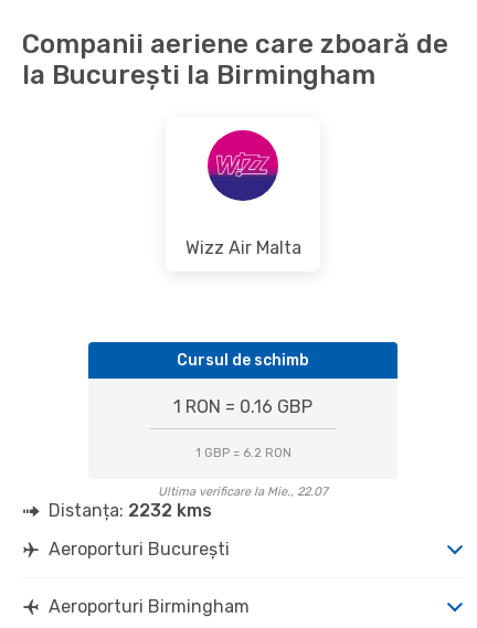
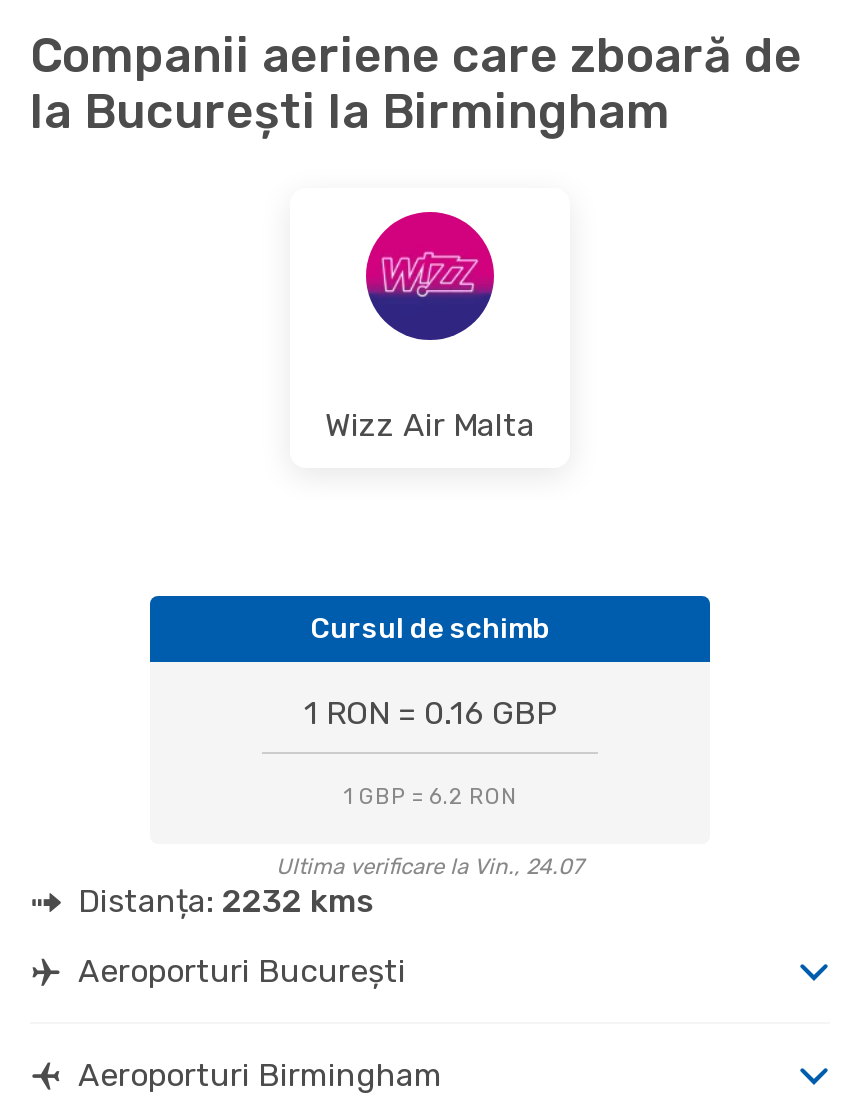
- Ultima verificare la Mie., 22.07
+ Ultima verificare la Vin., 24.07
